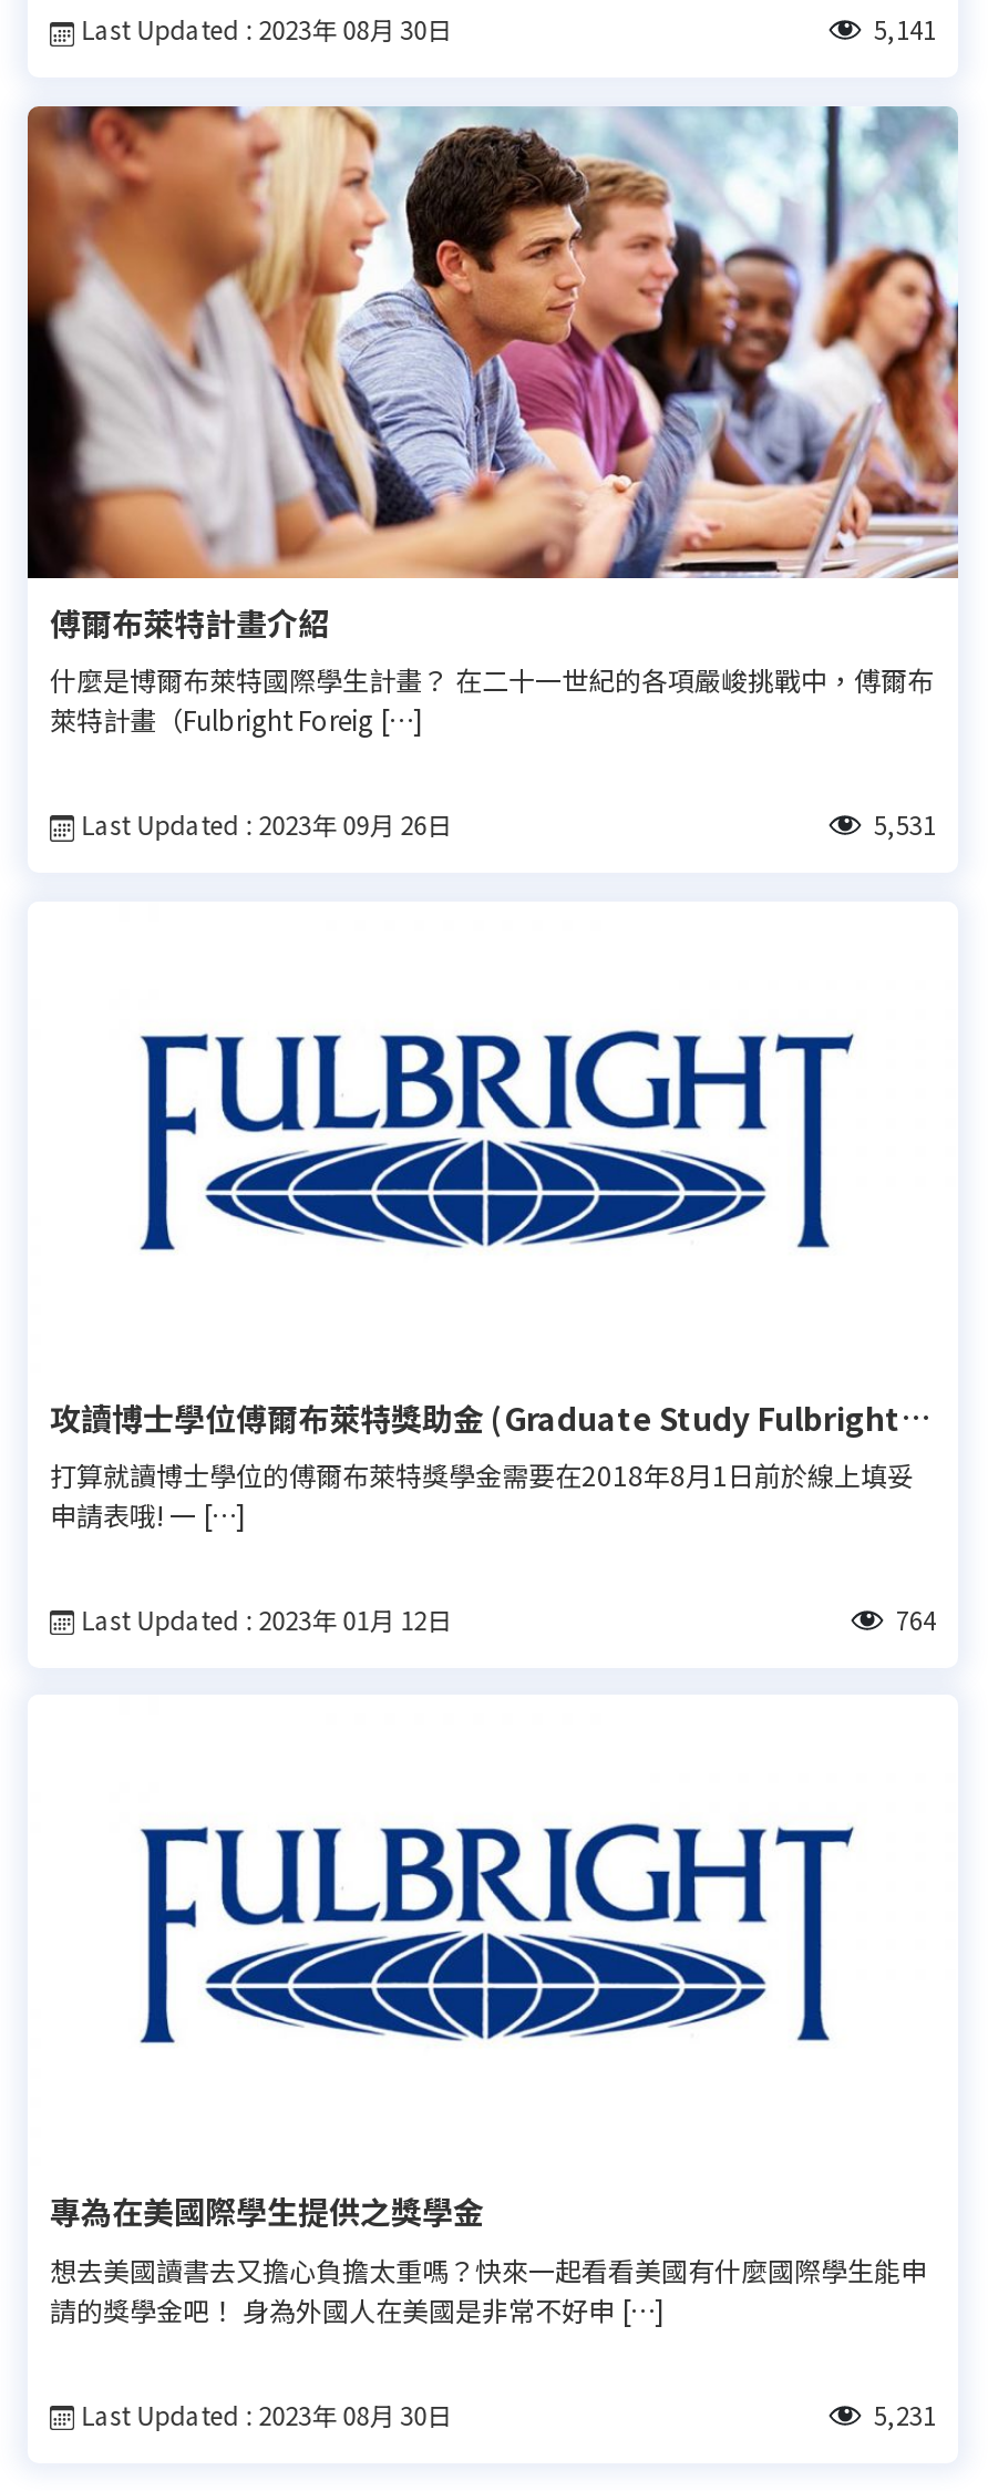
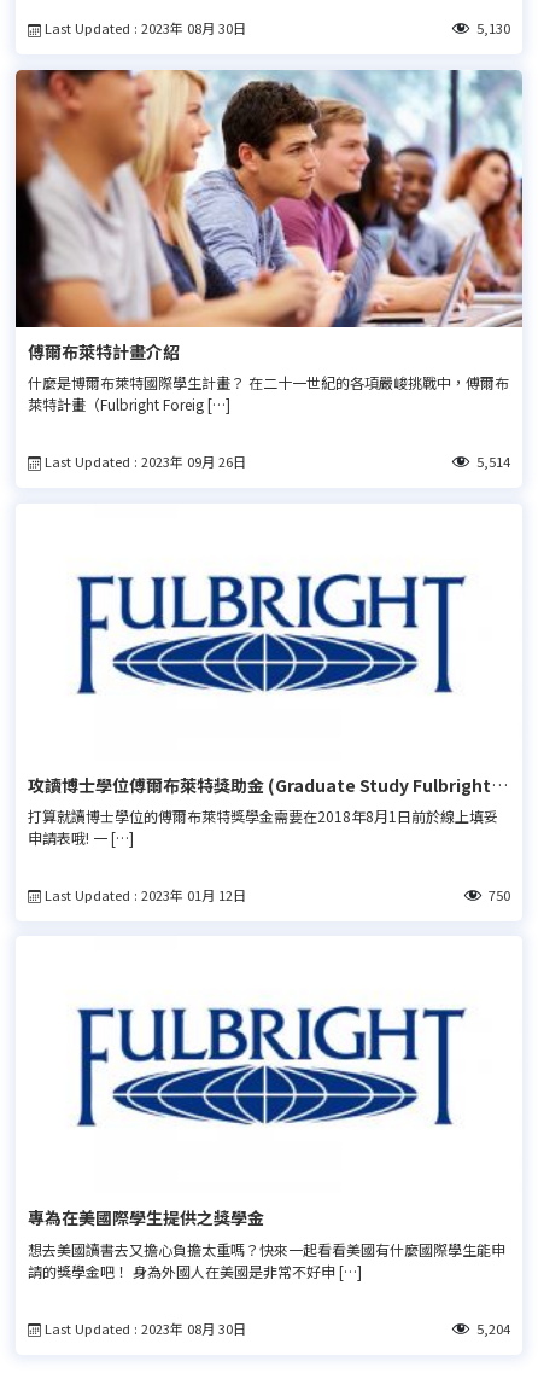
- 5,141
+ 5,130

- 5,531
+ 5,514

- 764
+ 750

- 5,231
+ 5,204
